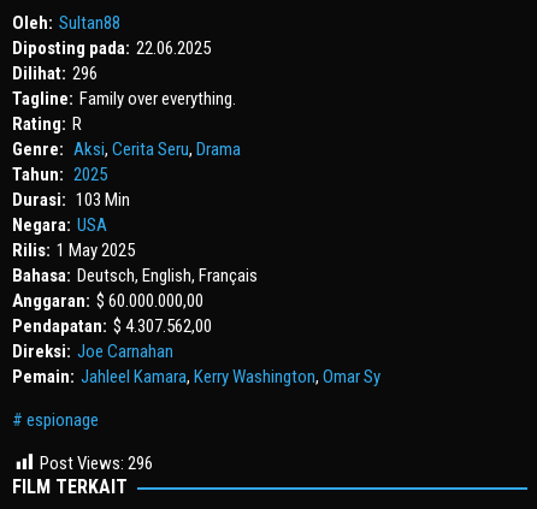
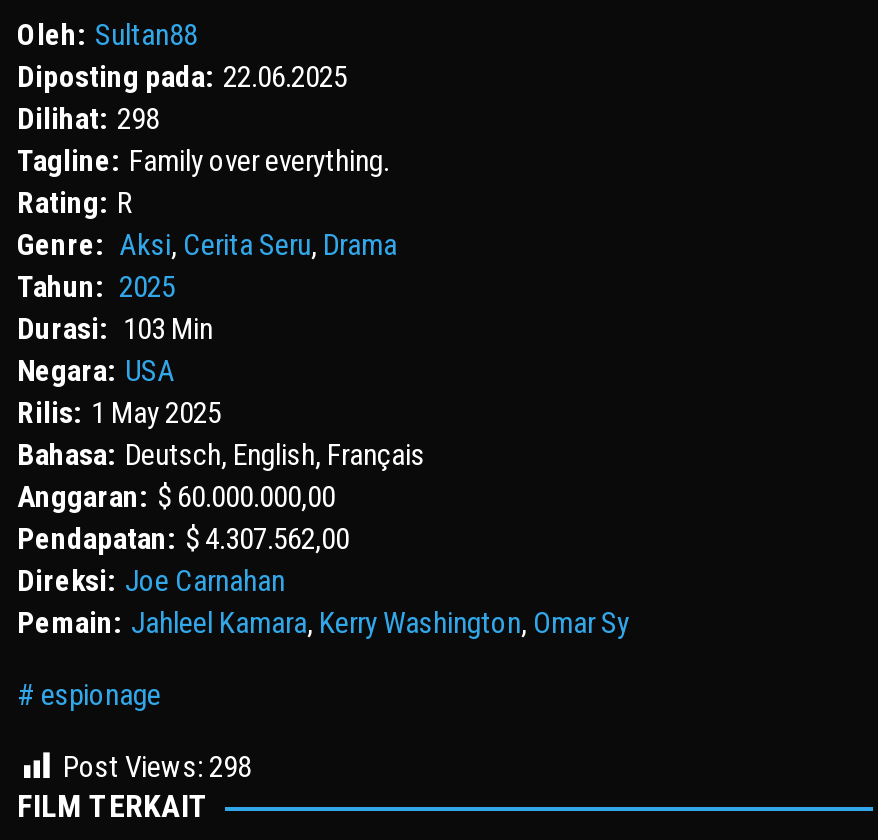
- Dilihat: 296
+ Dilihat: 298

- Post Views: 296
+ Post Views: 298
